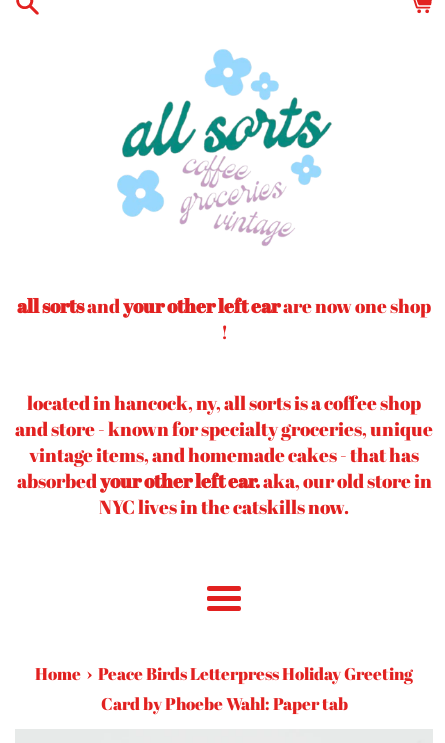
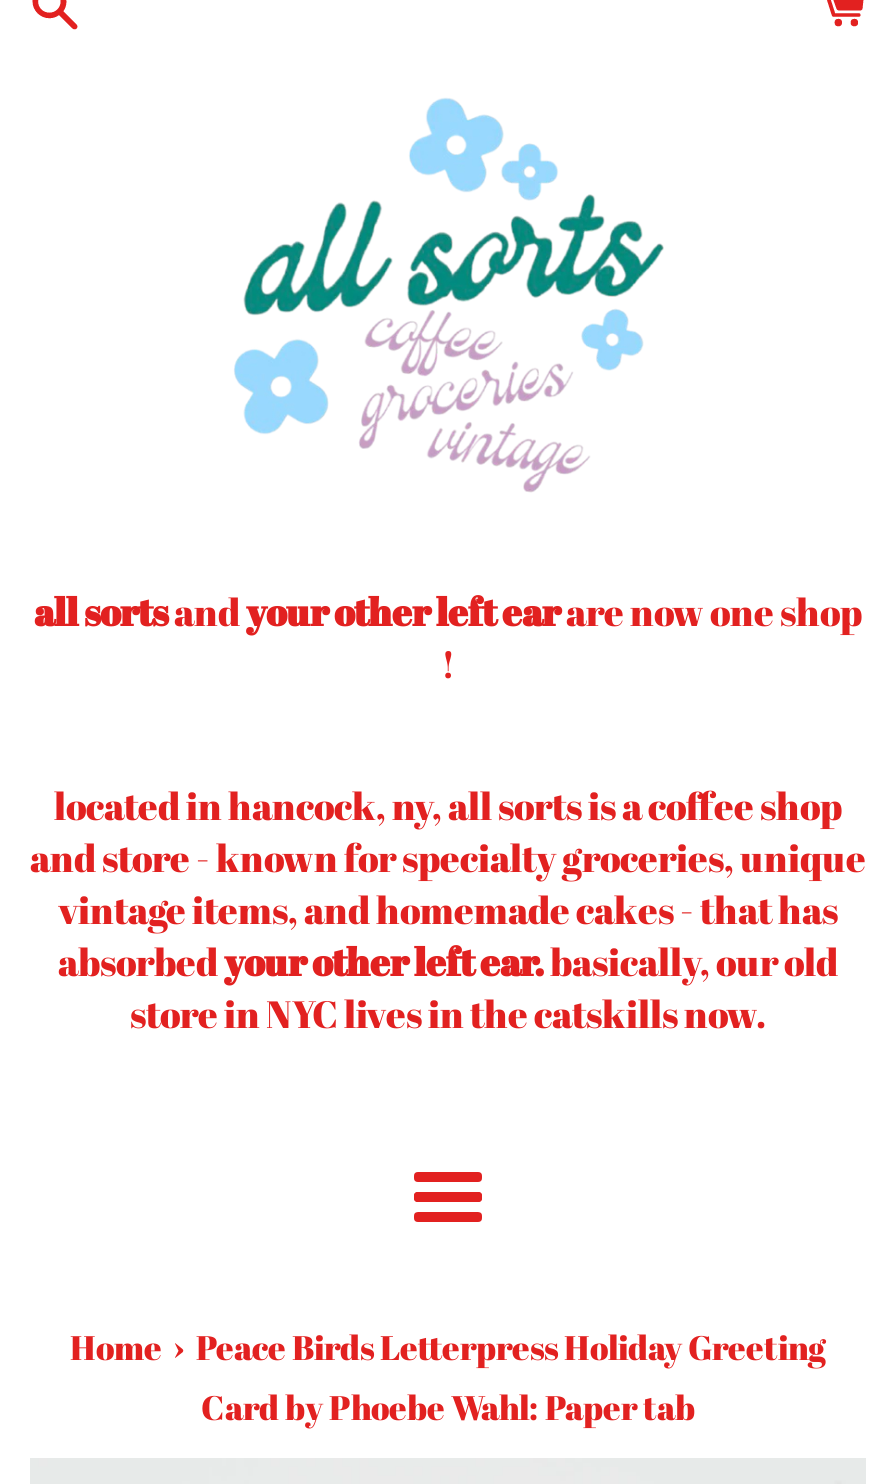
- absorbedyour other left ear.aka, our old store in
- NYC lives in the catskills now.
+ absorbedyour other left ear.basically, our old
+ store in NYC lives in the catskills now.
